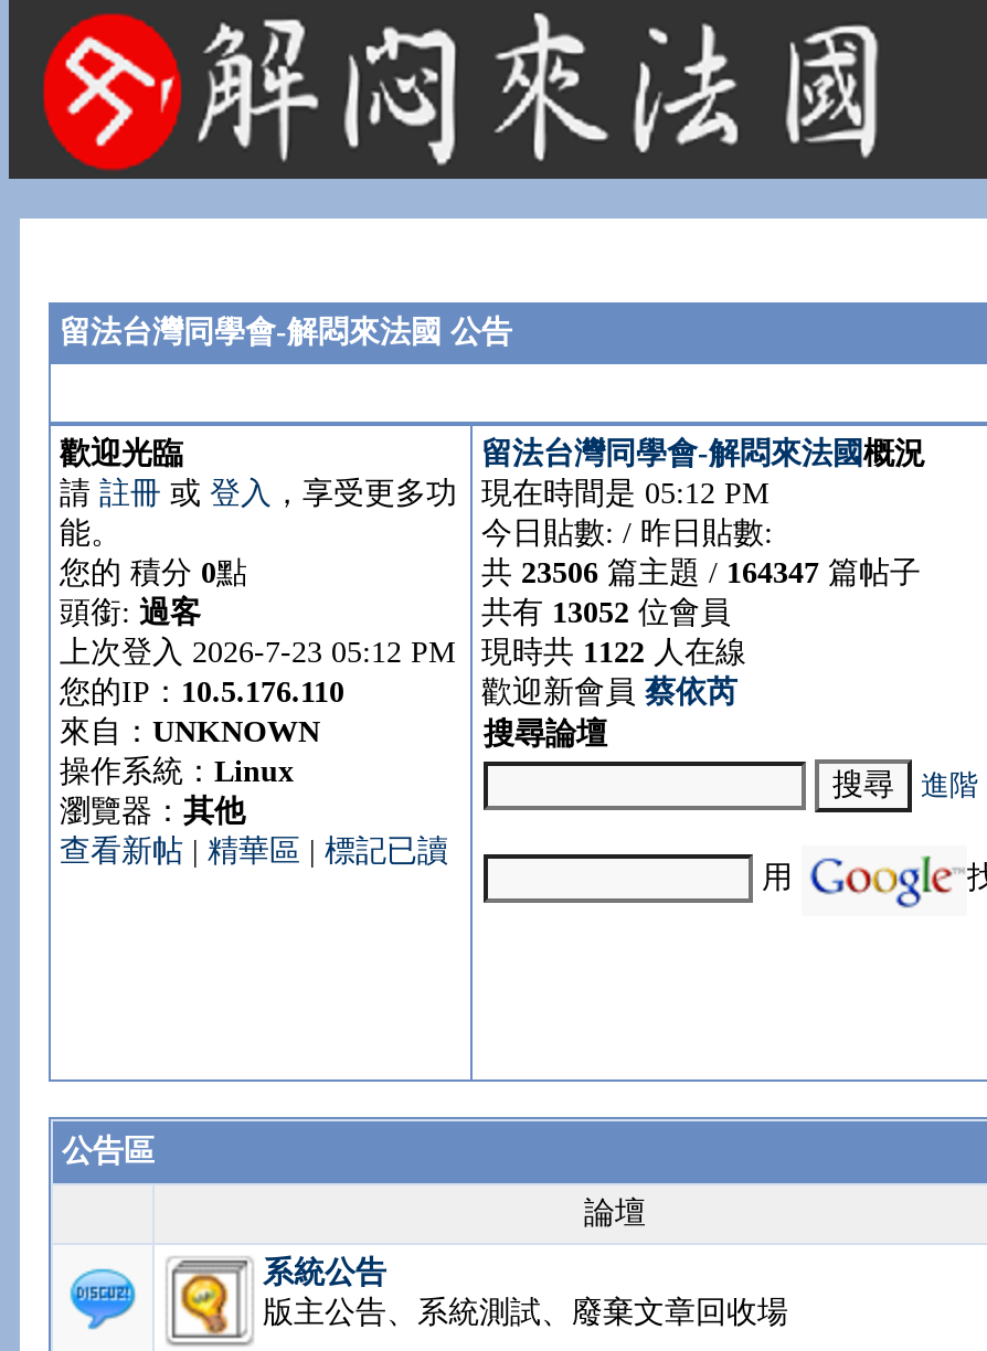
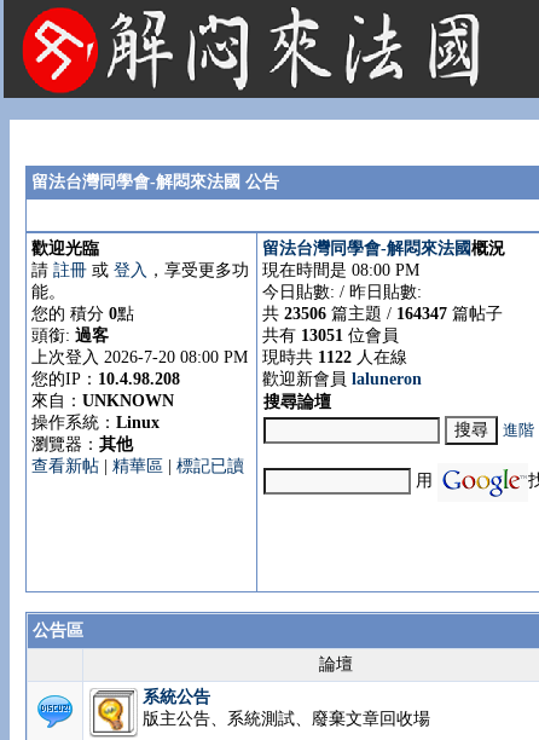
- 現在時間是 05:12 PM
+ 現在時間是 08:00 PM

- 共有13052位會員
+ 共有13051位會員

- 上次登入 2026-7-23 05:12 PM 現時共1122人在線
+ 上次登入 2026-7-20 08:00 PM 現時共1122人在線

- 您的IP：10.5.176.110
+ 您的IP：10.4.98.208

- 歡迎新會員蔡依芮
+ 歡迎新會員laluneron
